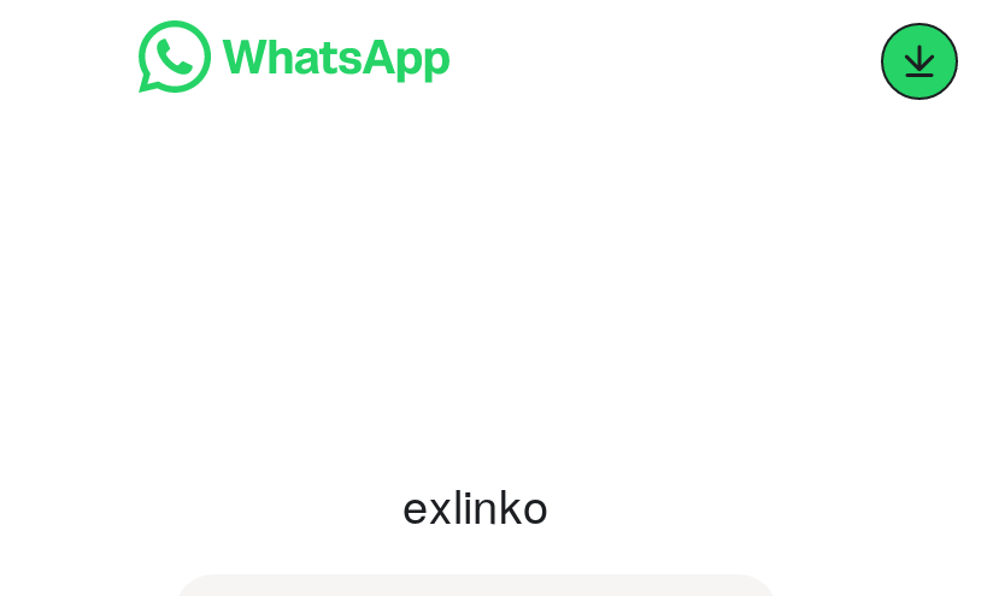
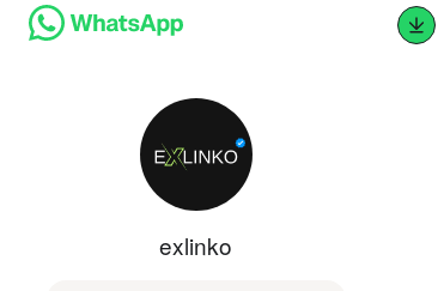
+ [image]
